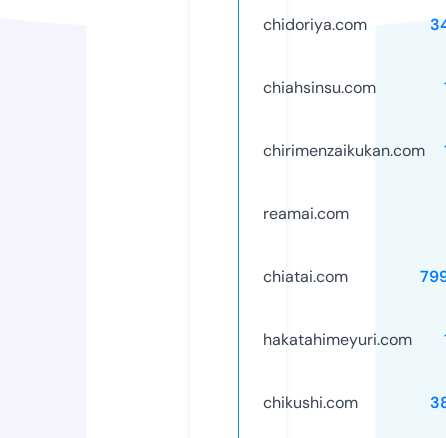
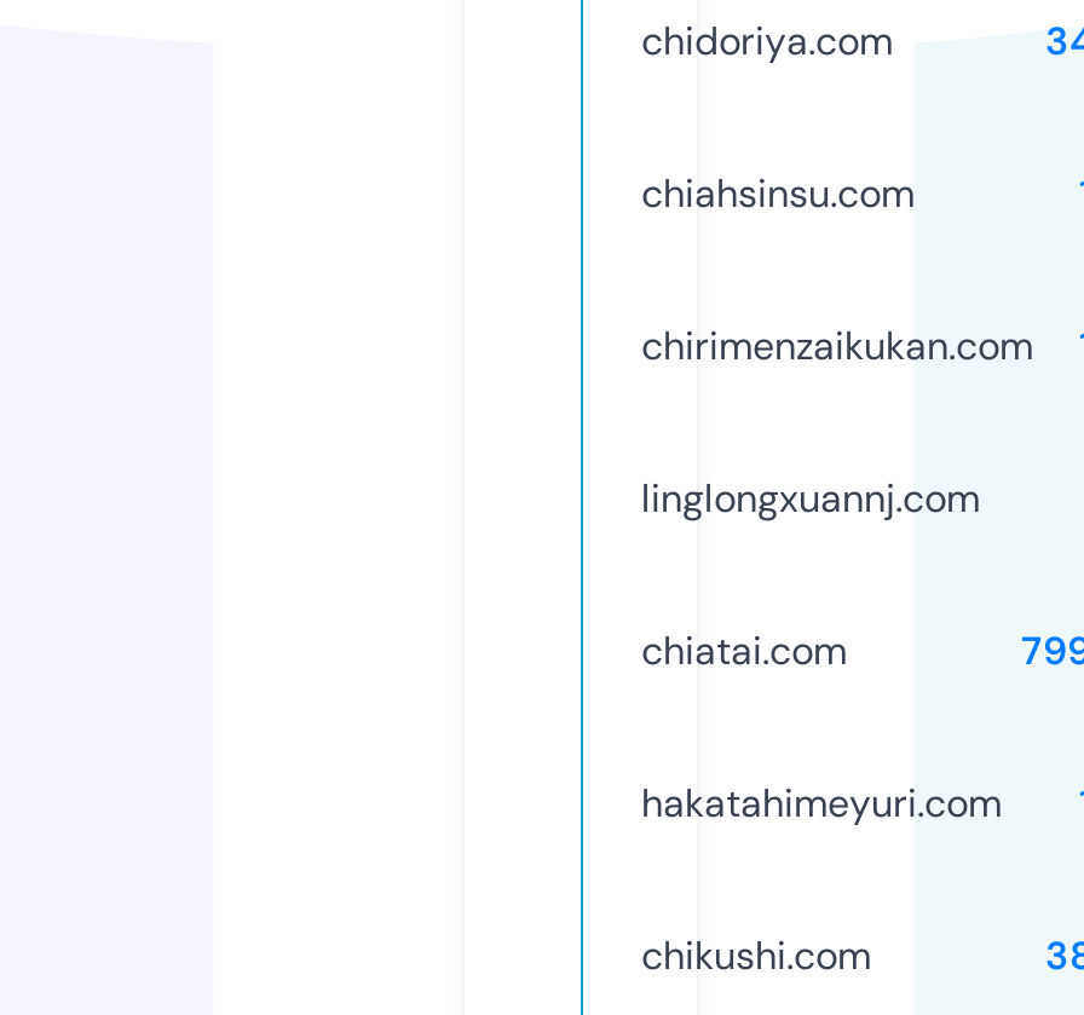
- reamai.com
+ linglongxuannj.com
